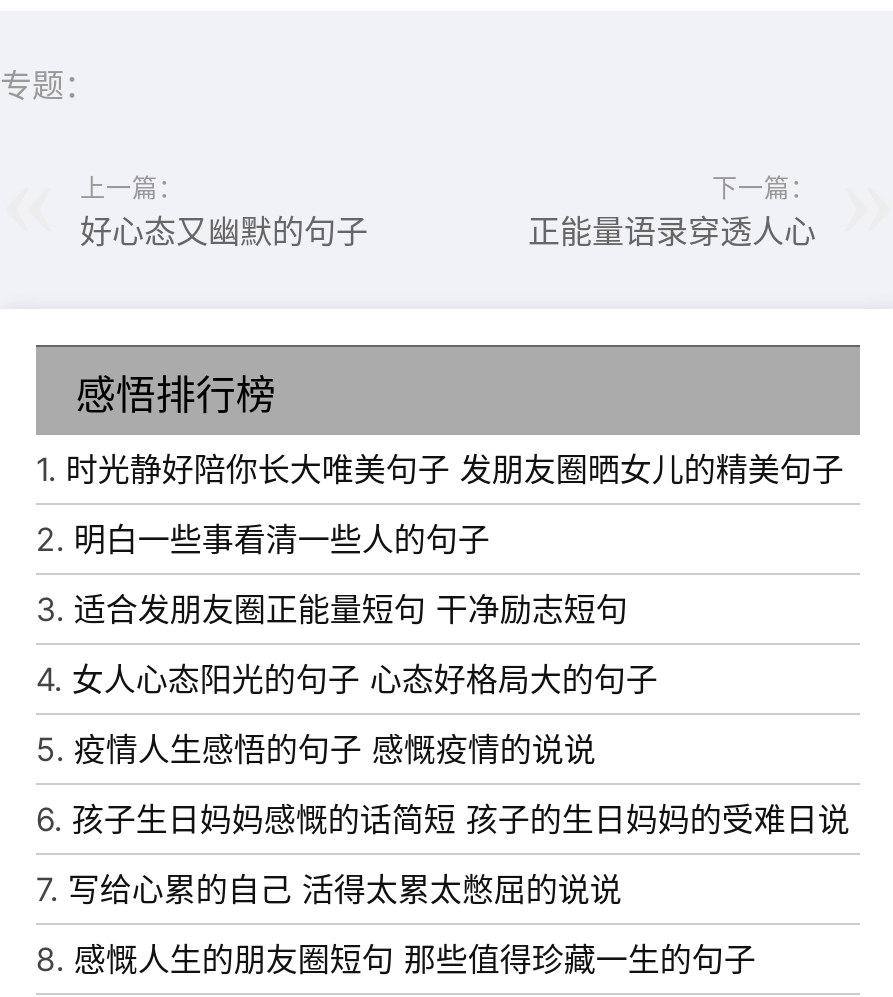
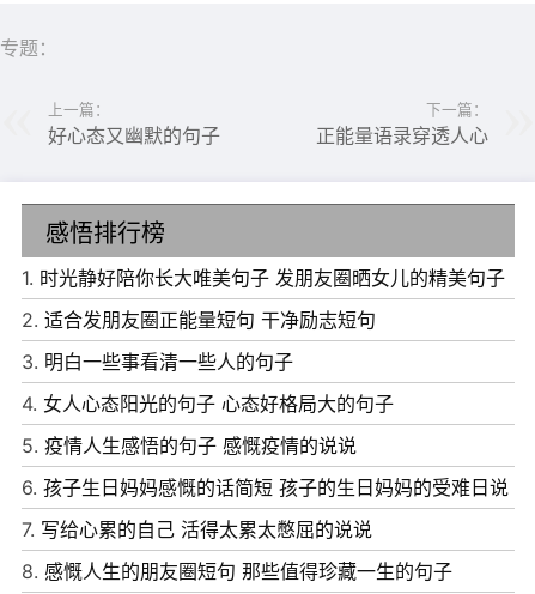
- 2.明白一些事看清一些人的句子
+ 2.适合发朋友圈正能量短句 干净励志短句

- 3.适合发朋友圈正能量短句 干净励志短句
+ 3.明白一些事看清一些人的句子
